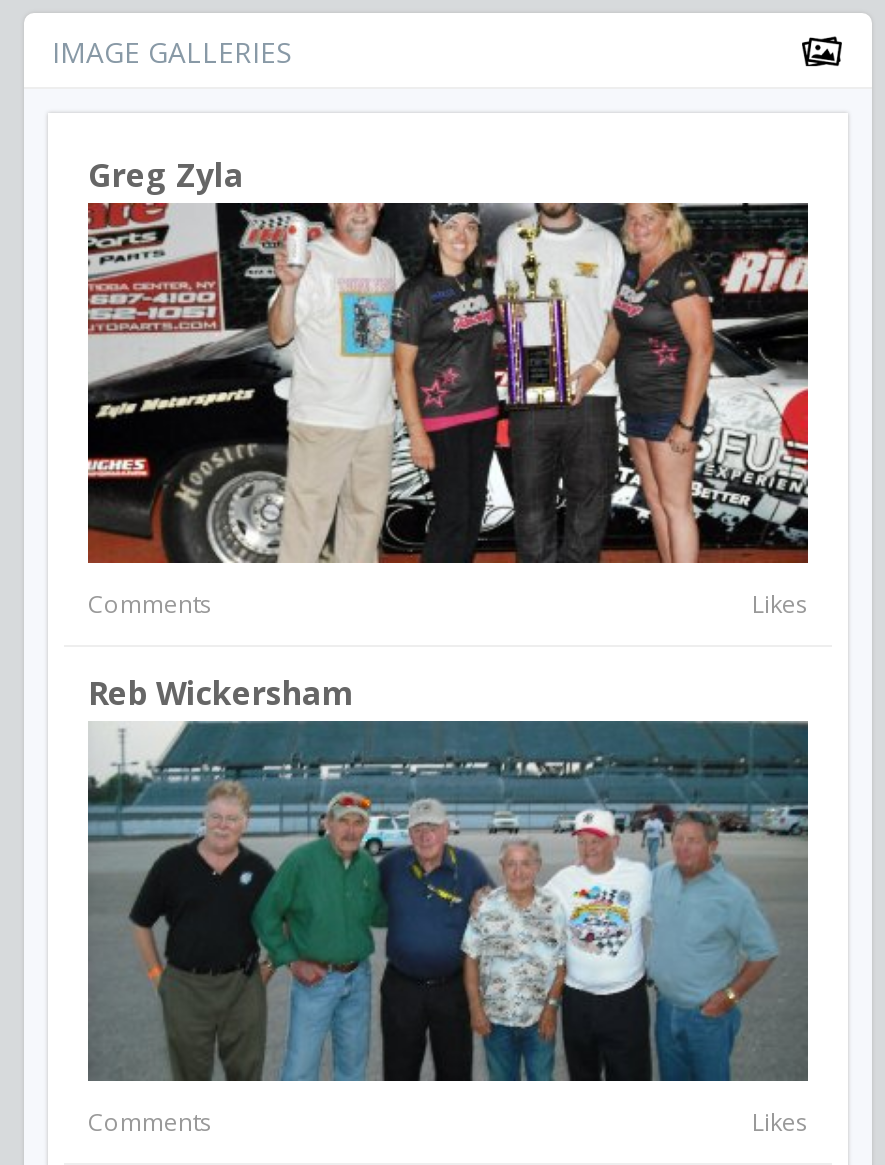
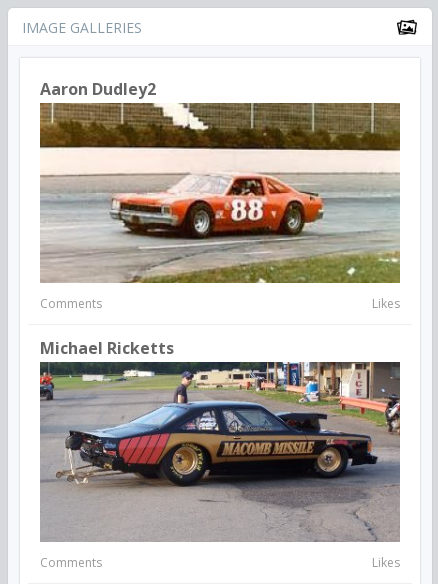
- Greg Zyla
+ Aaron Dudley2

- [image]
+ [image]

- Reb Wickersham
+ Michael Ricketts

- [image]
+ [image]
